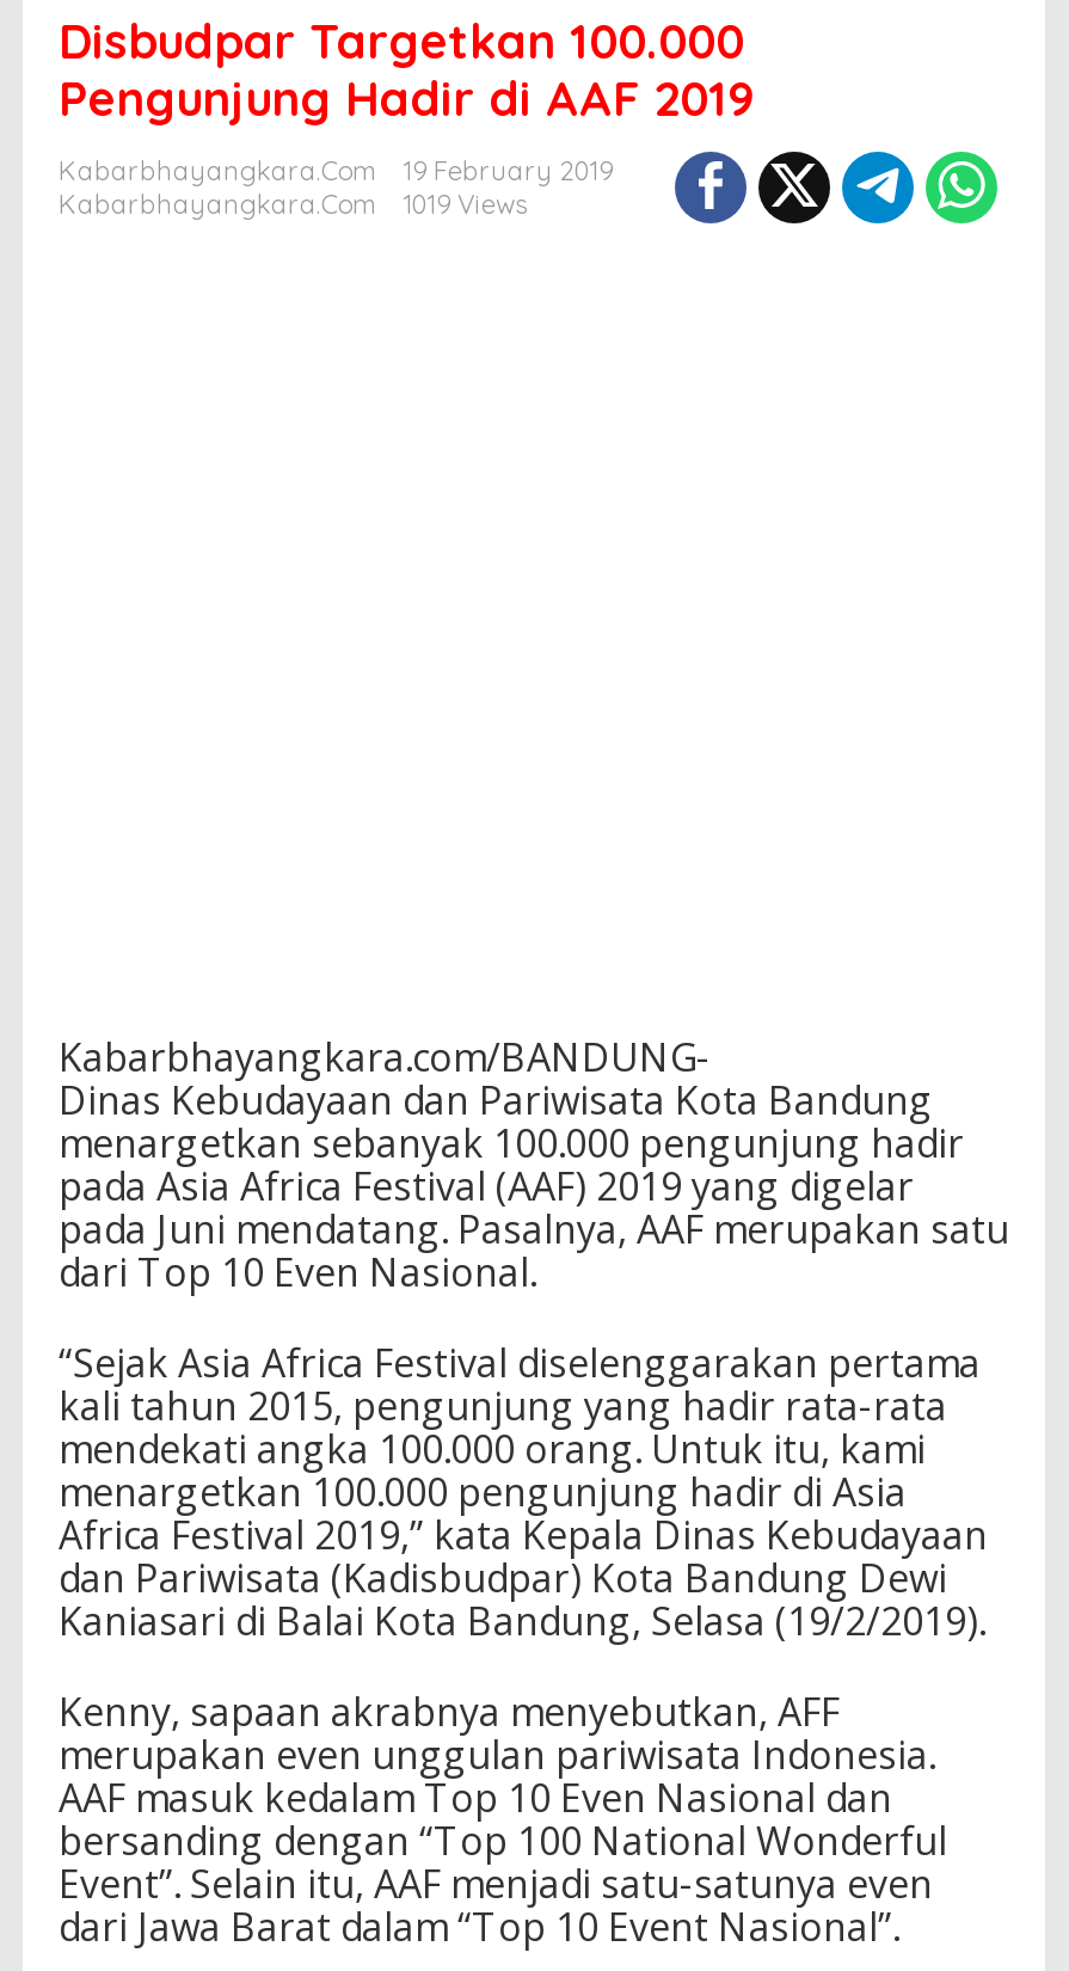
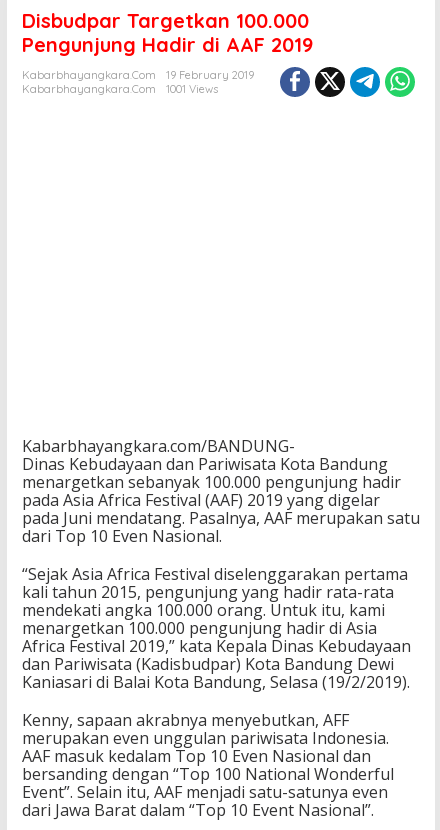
- Kabarbhayangkara.com 1019 Views
+ Kabarbhayangkara.com 1001 Views
